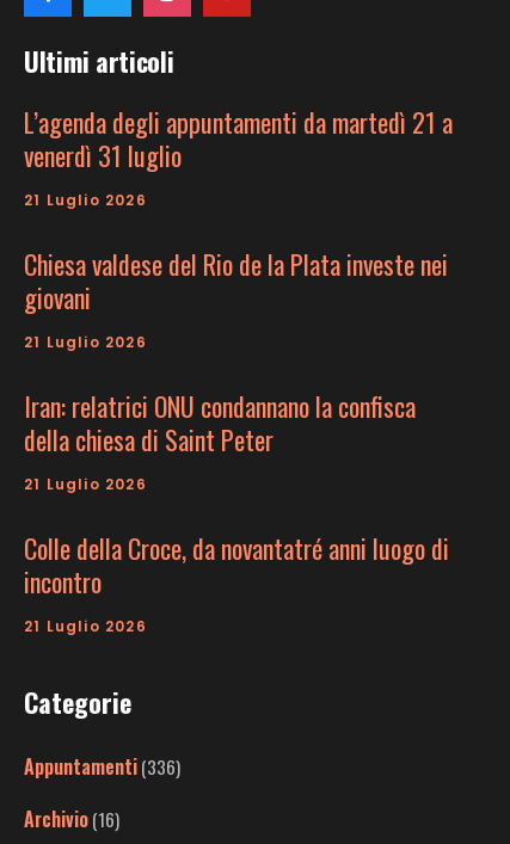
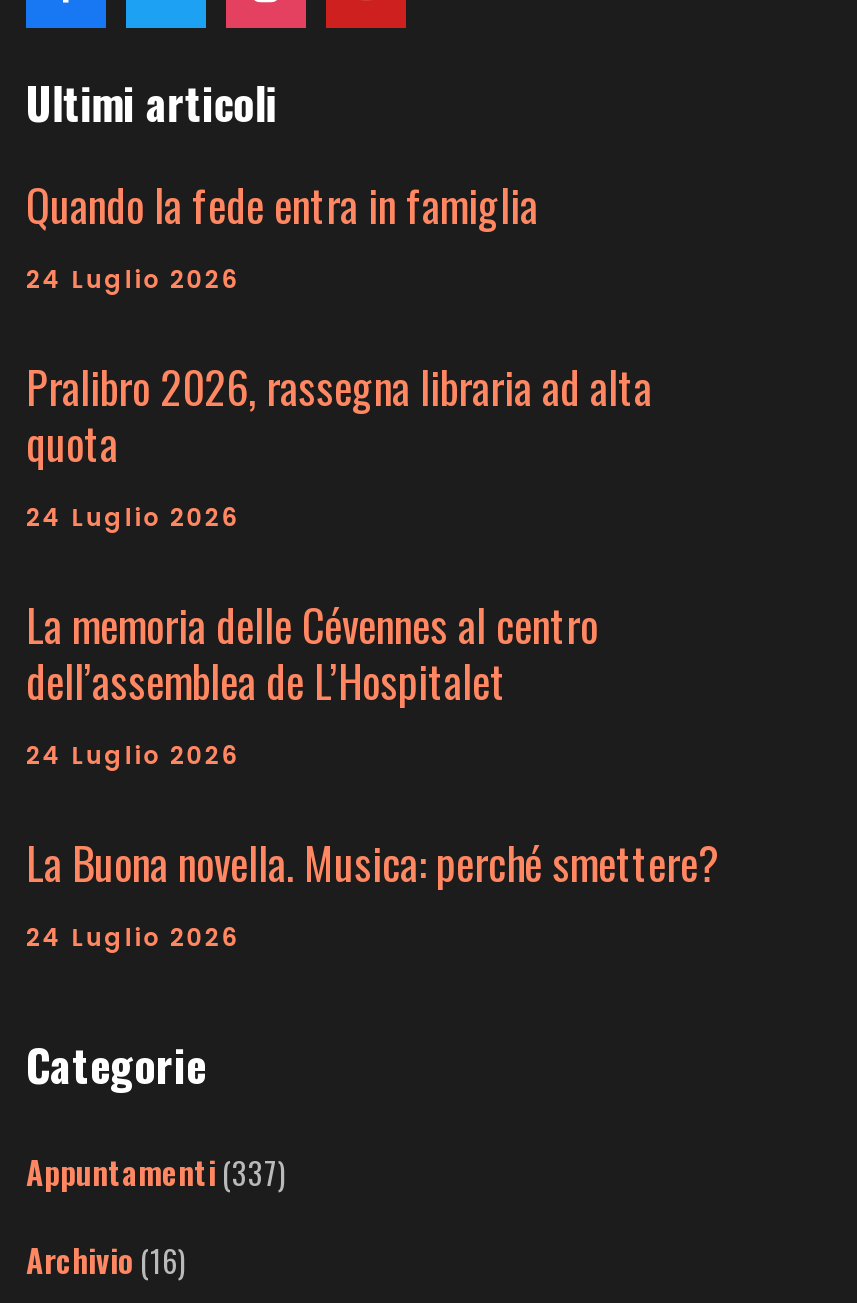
- L’agenda degli appuntamenti da martedì 21 a
- venerdì 31 luglio
- 21 Luglio 2026
+ Quando la fede entra in famiglia
+ 24 Luglio 2026

- Chiesa valdese del Rio de la Plata investe nei
- giovani
- 21 Luglio 2026
+ Pralibro 2026, rassegna libraria ad alta
+ quota
+ 24 Luglio 2026

- Iran: relatrici ONU condannano la confisca
- della chiesa di Saint Peter
- 21 Luglio 2026
+ La memoria delle Cévennes al centro
+ dell’assemblea de L’Hospitalet
+ 24 Luglio 2026

- Colle della Croce, da novantatré anni luogo di
- incontro
- 21 Luglio 2026
+ La Buona novella. Musica: perché smettere?
+ 24 Luglio 2026

- Appuntamenti (336)
+ Appuntamenti (337)
